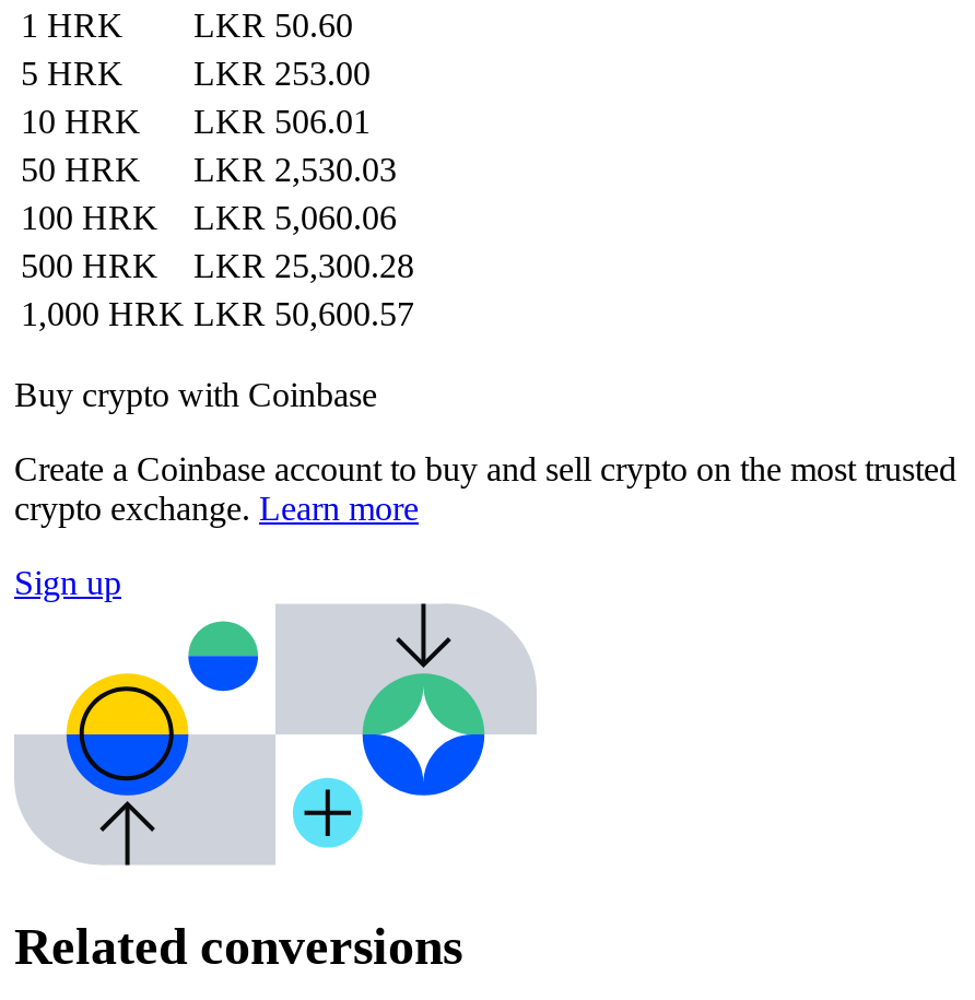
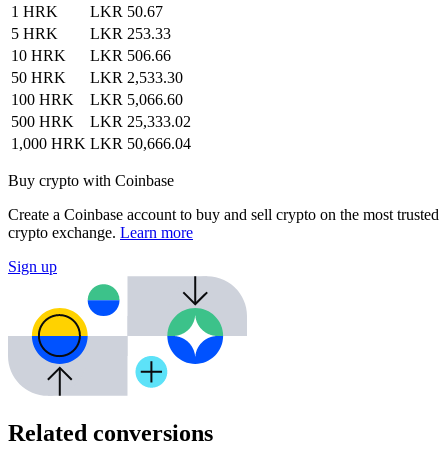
- 1 HRK LKR 50.60
+ 1 HRK LKR 50.67

- 5 HRK LKR 253.00
+ 5 HRK LKR 253.33

- 10 HRK LKR 506.01
+ 10 HRK LKR 506.66

- 50 HRK LKR 2,530.03
+ 50 HRK LKR 2,533.30

- 100 HRK LKR 5,060.06
+ 100 HRK LKR 5,066.60

- 500 HRK LKR 25,300.28
+ 500 HRK LKR 25,333.02

- 1,000 HRK LKR 50,600.57
+ 1,000 HRK LKR 50,666.04
